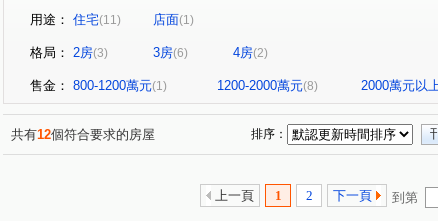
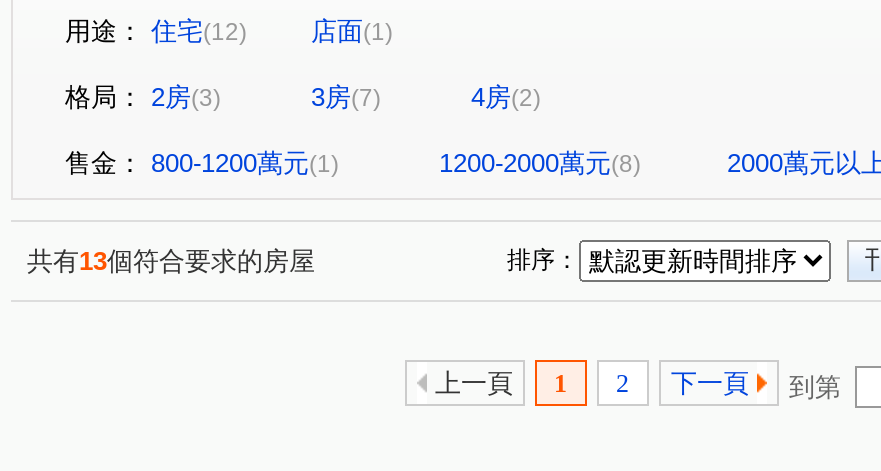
- 用途： 住宅(11)
+ 用途： 住宅(12)

- 3房(6)
+ 3房(7)

- 共有12個符合要求的房屋
+ 共有13個符合要求的房屋
